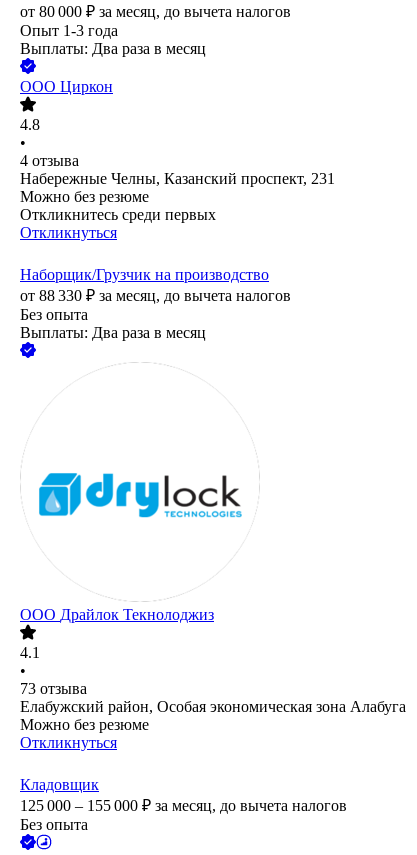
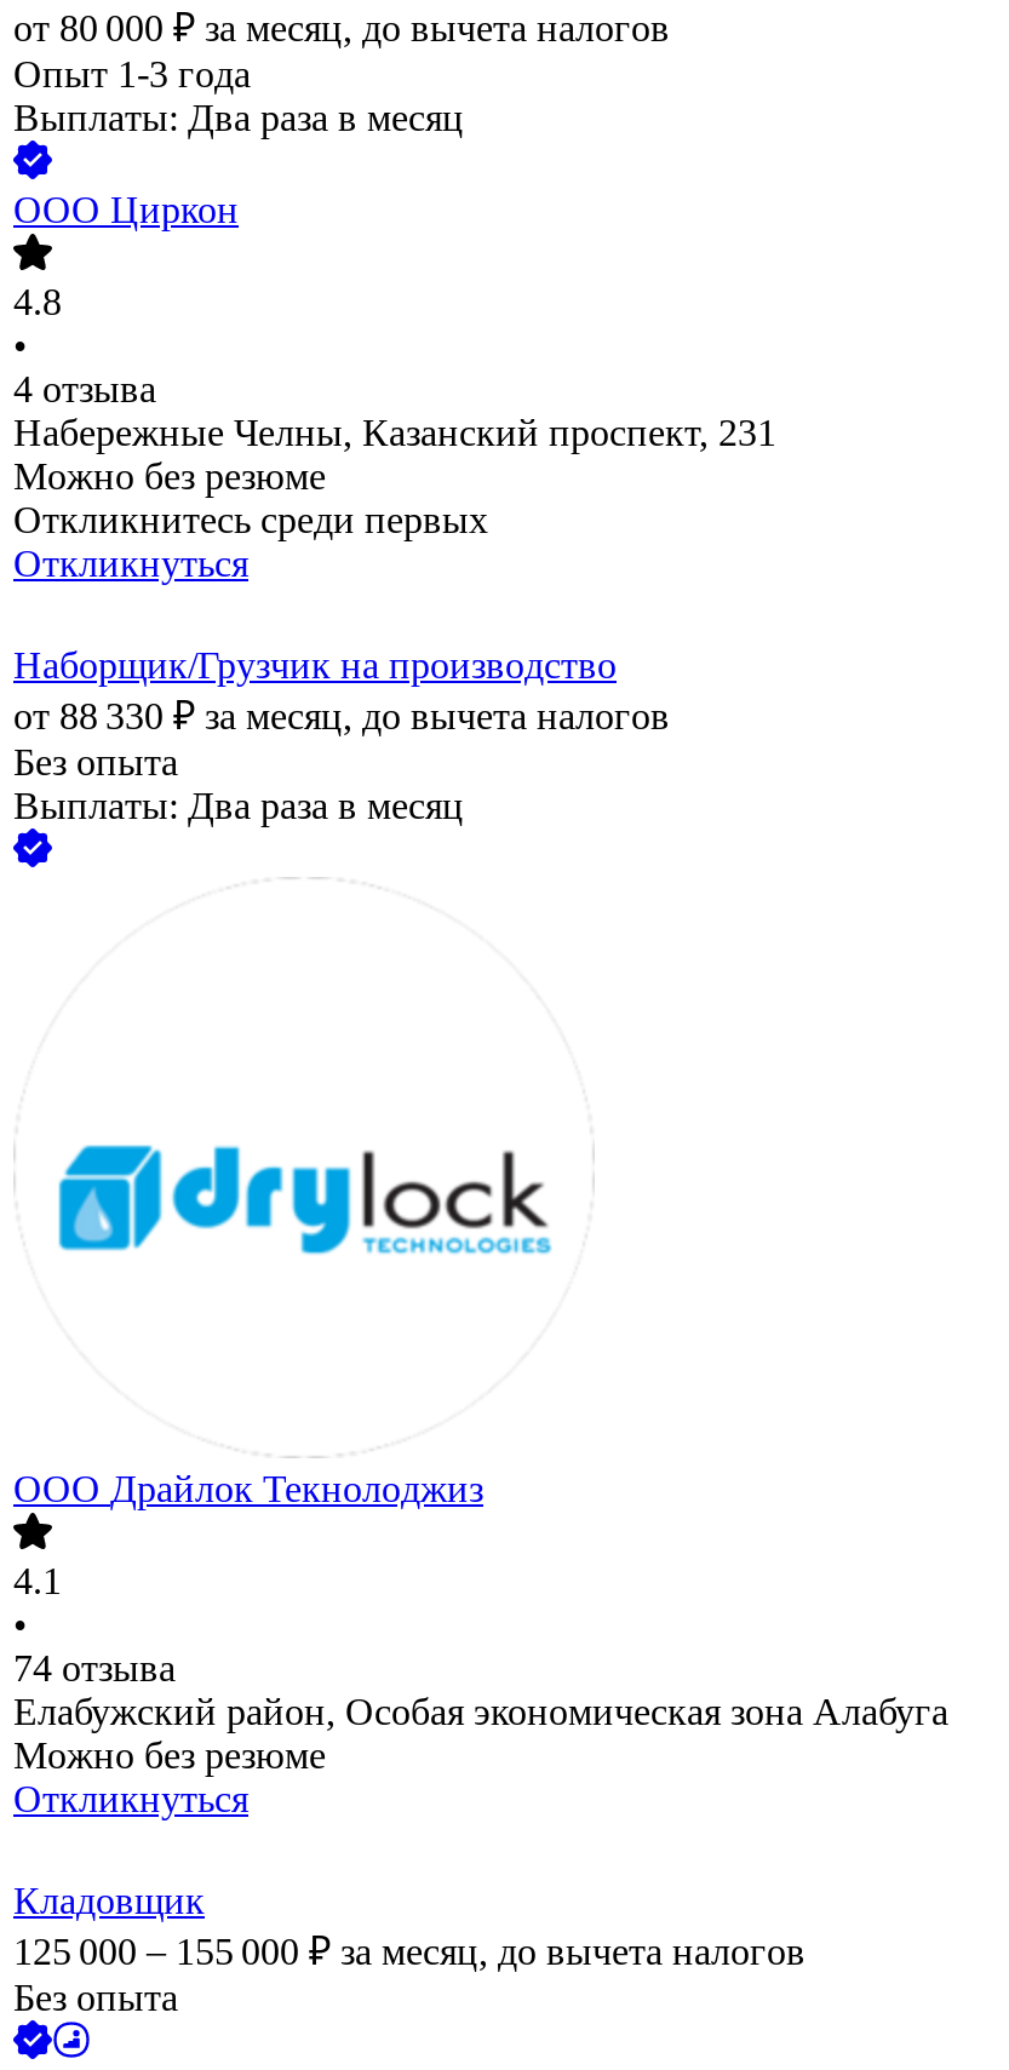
- 73 отзыва
+ 74 отзыва
